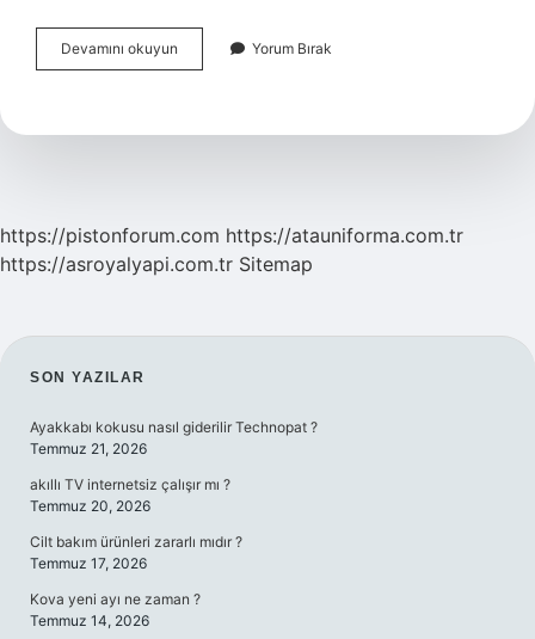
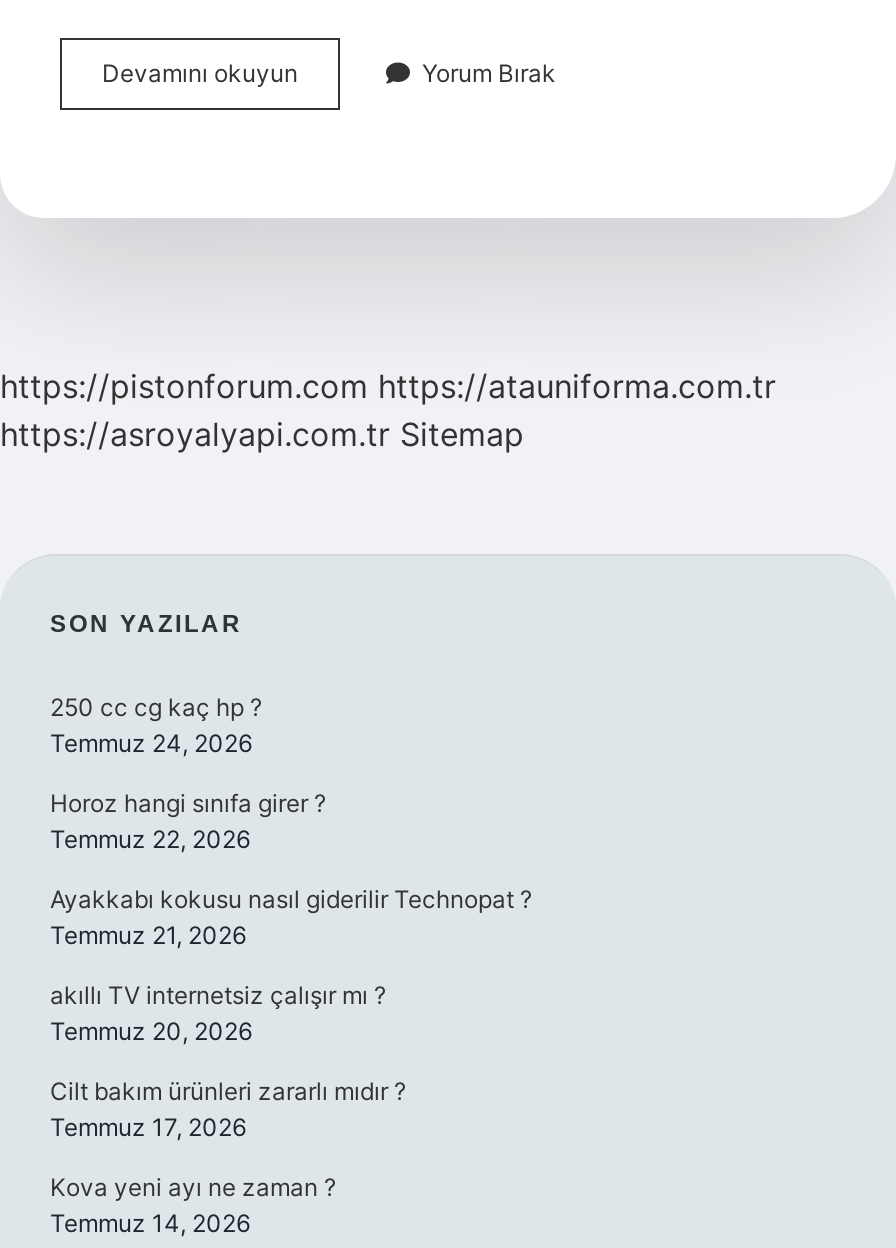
+ 250 cc cg kaç hp ?
+ Temmuz 24, 2026
+ Horoz hangi sınıfa girer ?
+ Temmuz 22, 2026
